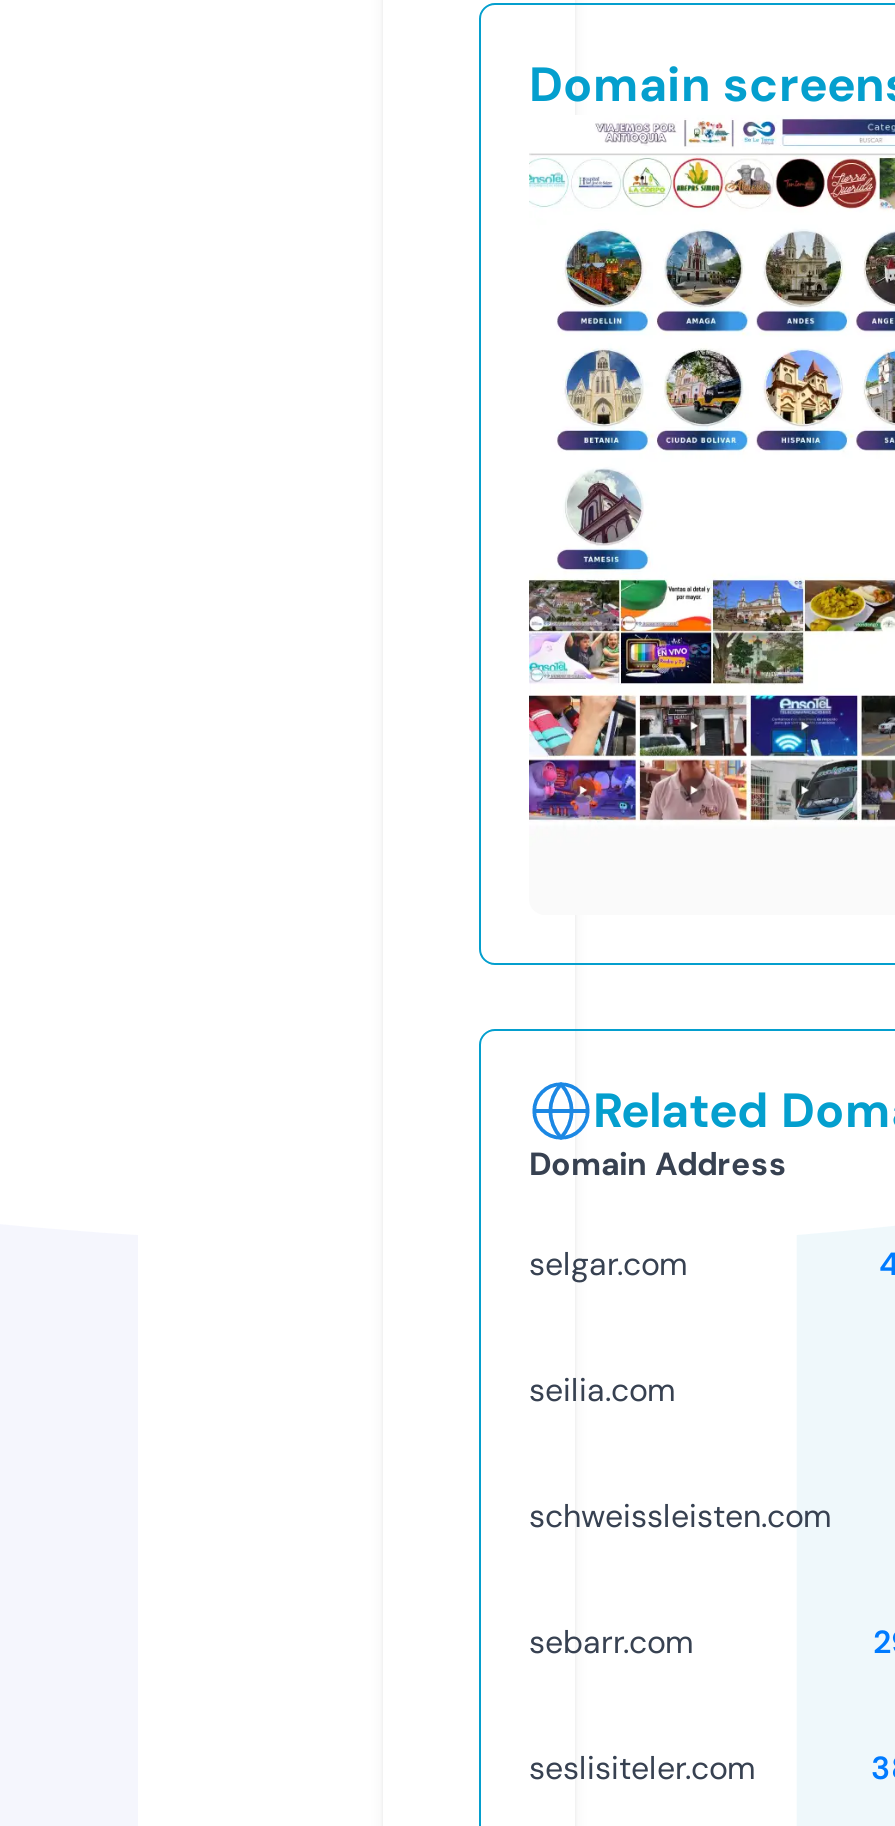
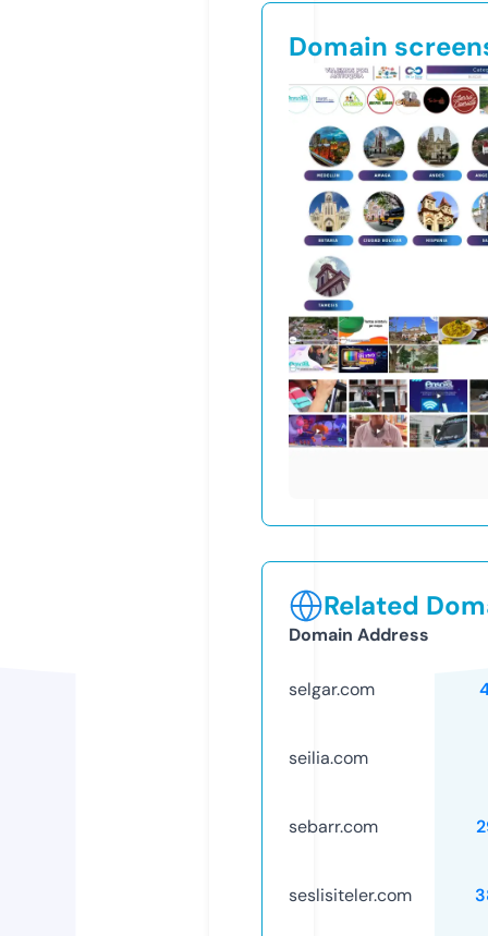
- schweissleisten.com
